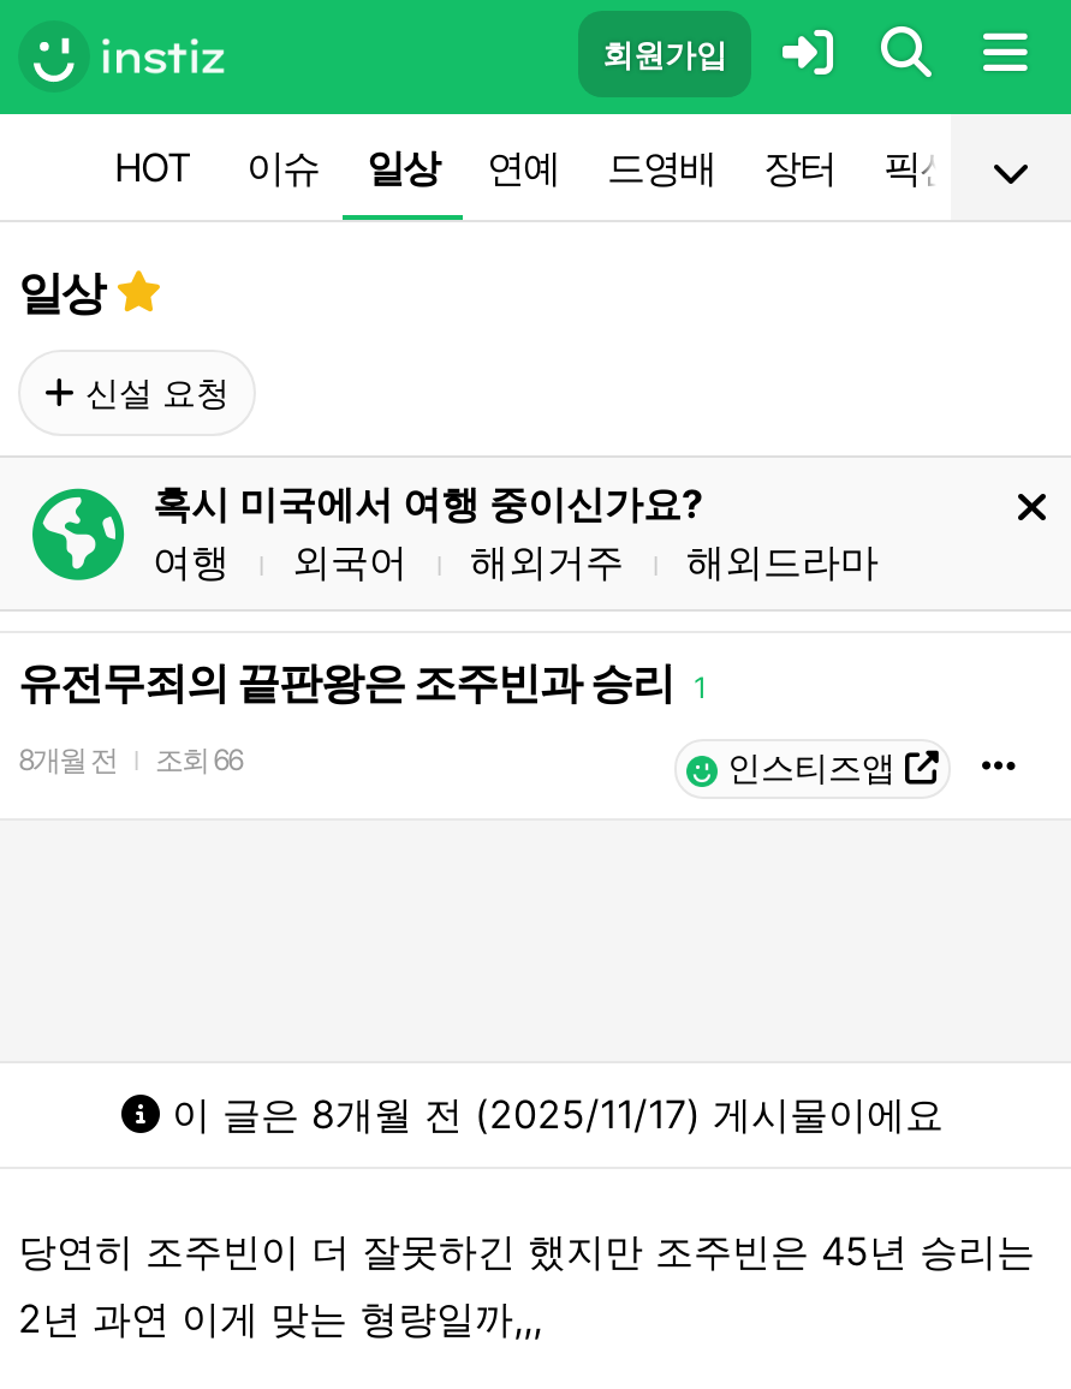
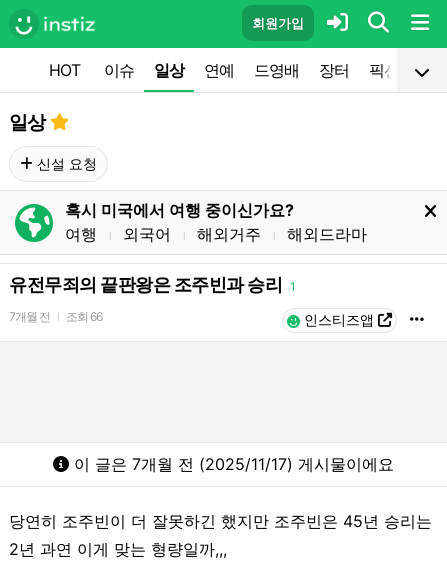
- 8개월 전 조회 66
+ 7개월 전 조회 66

- 이 글은 8개월 전 (2025/11/17) 게시물이에요
+ 이 글은 7개월 전 (2025/11/17) 게시물이에요
